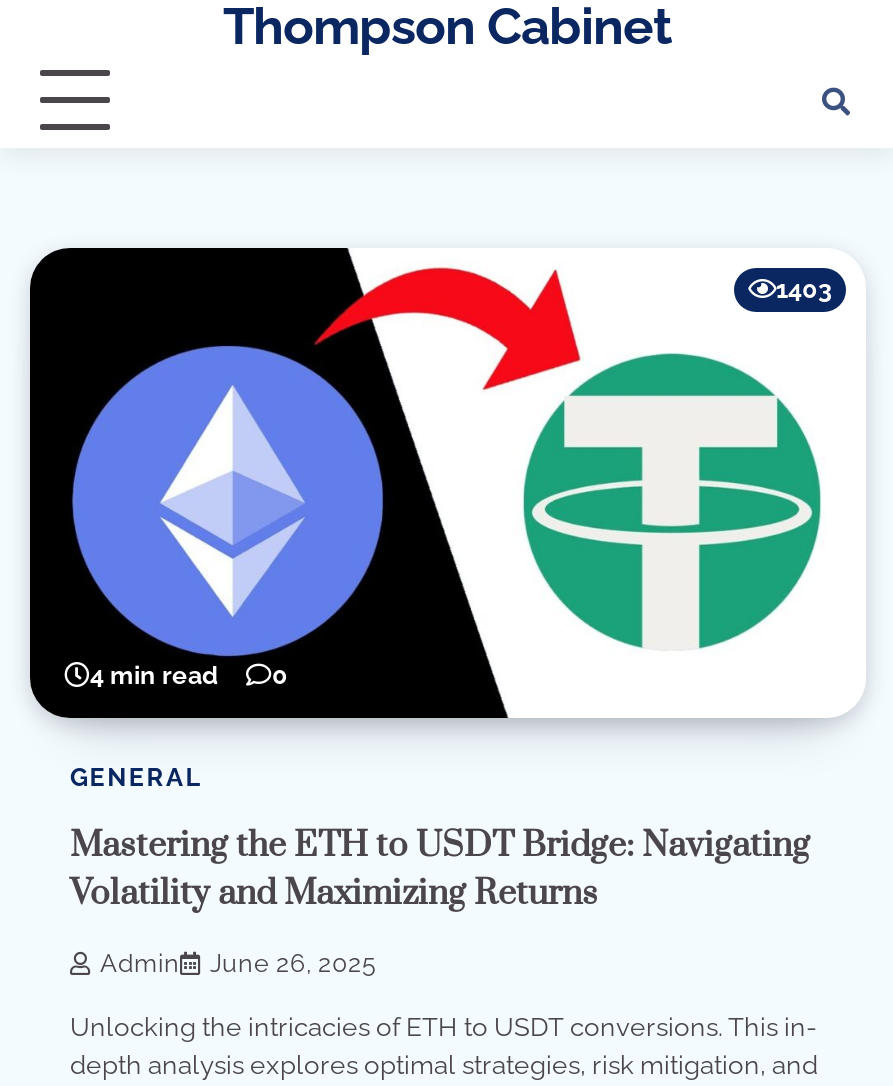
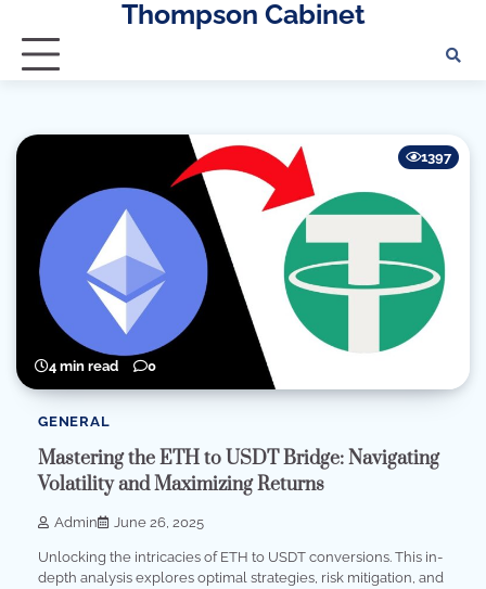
- 1403
+ 1397
